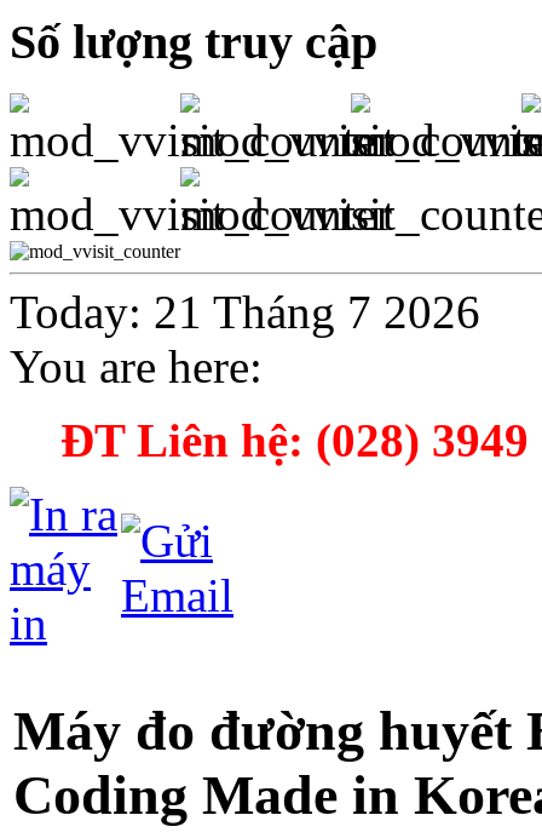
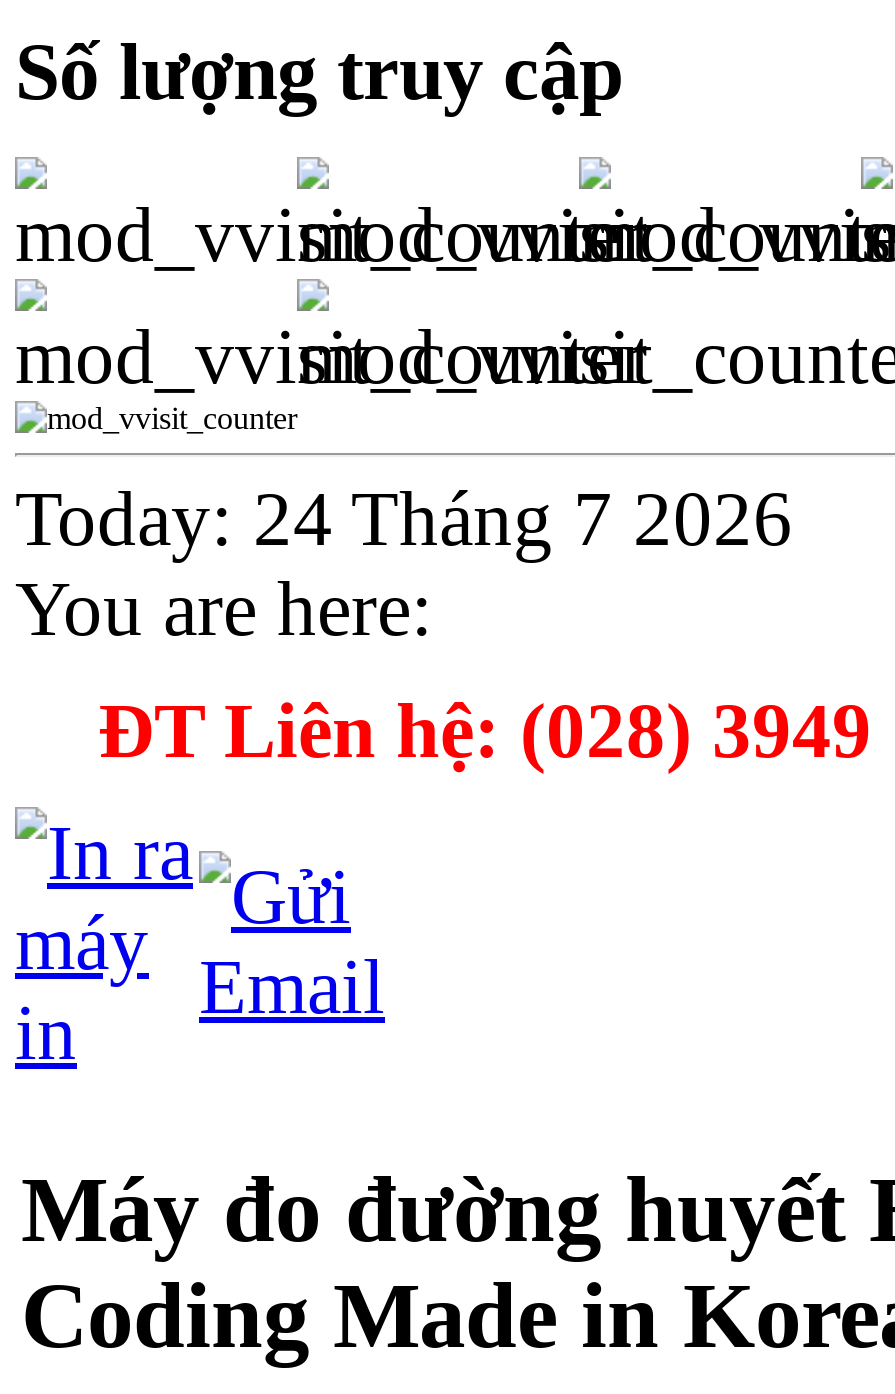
- Today: 21 Tháng 7 2026
+ Today: 24 Tháng 7 2026
